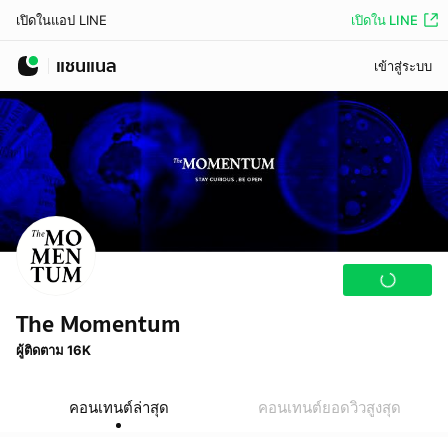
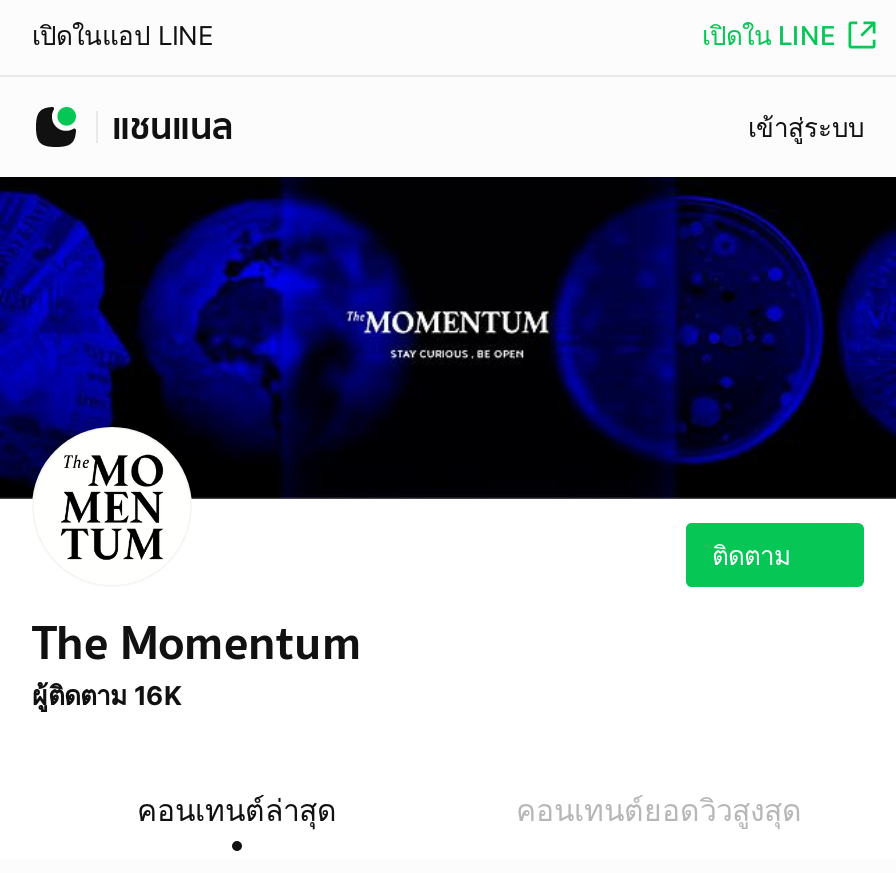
+ ติดตาม
